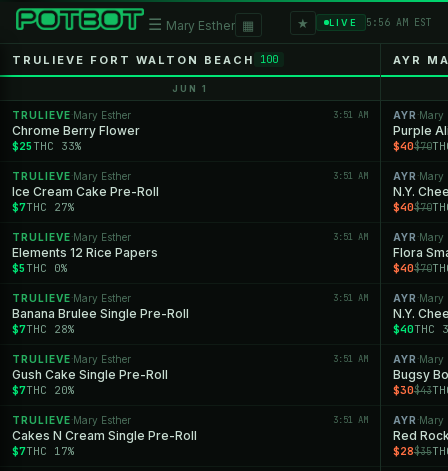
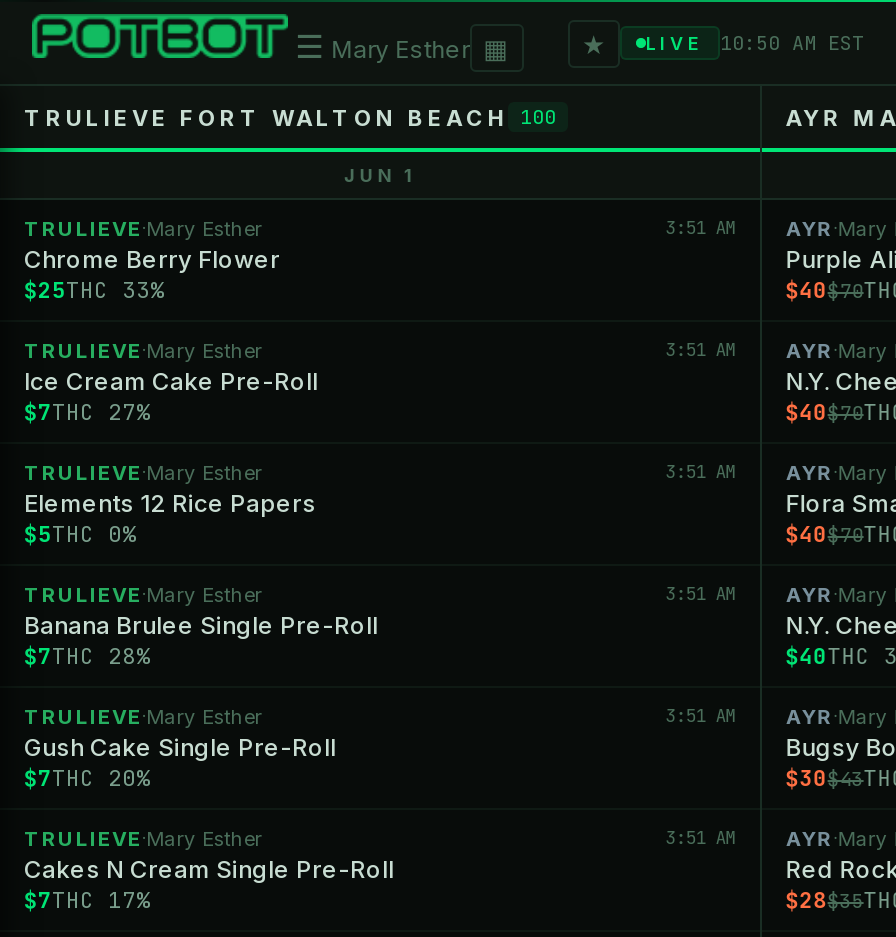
- 5:56 AM EST
+ 10:50 AM EST
